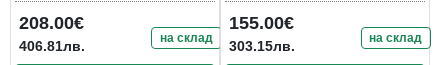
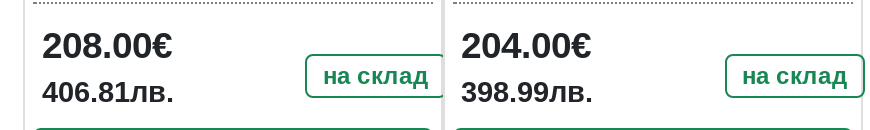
- 155.00€
- 303.15лв.
+ 204.00€
+ 398.99лв.
